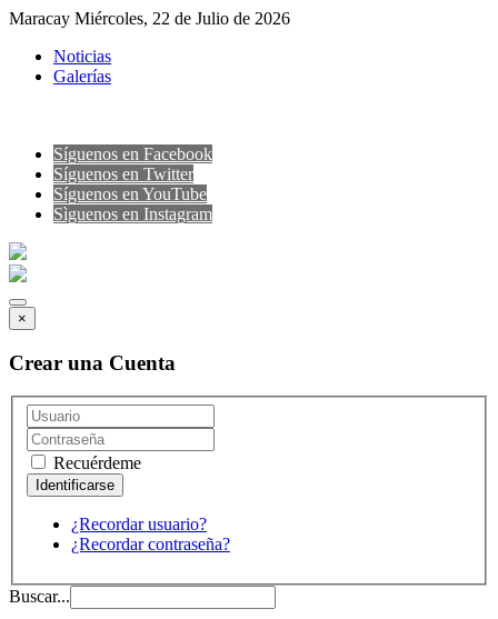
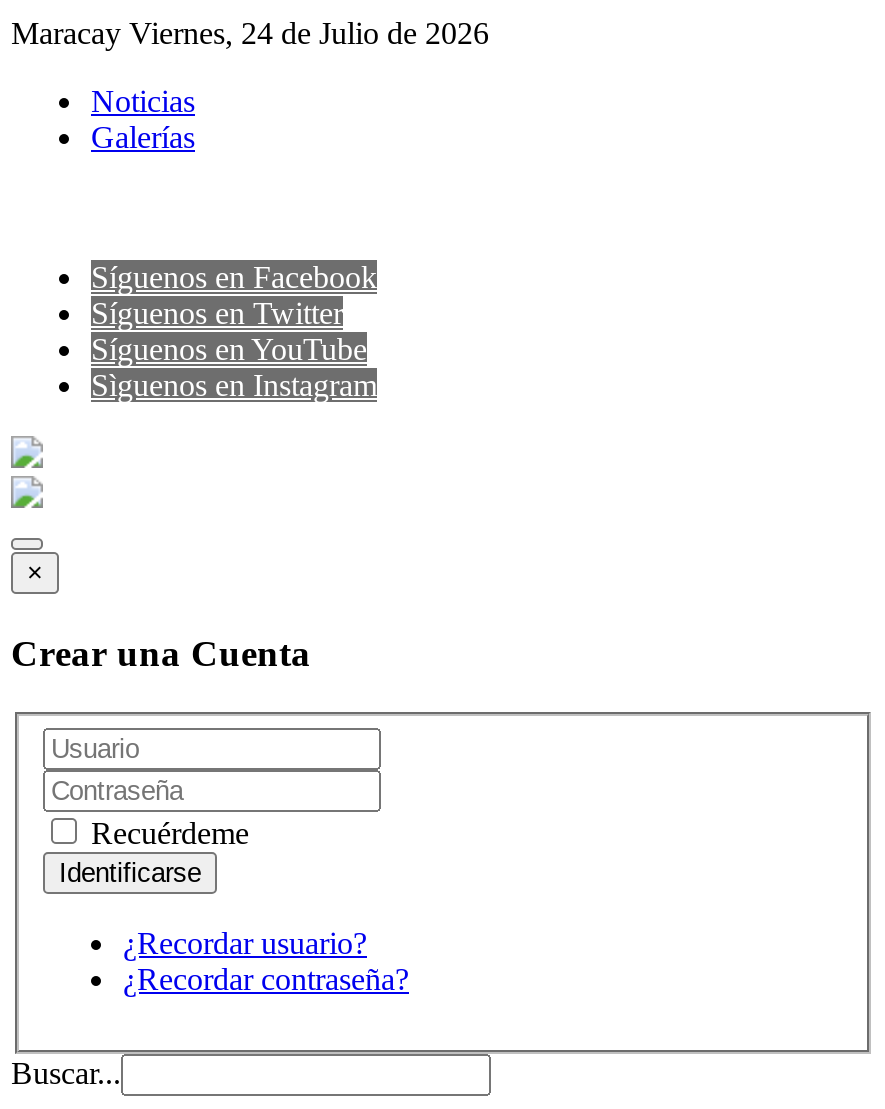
- Maracay Miércoles, 22 de Julio de 2026
+ Maracay Viernes, 24 de Julio de 2026
